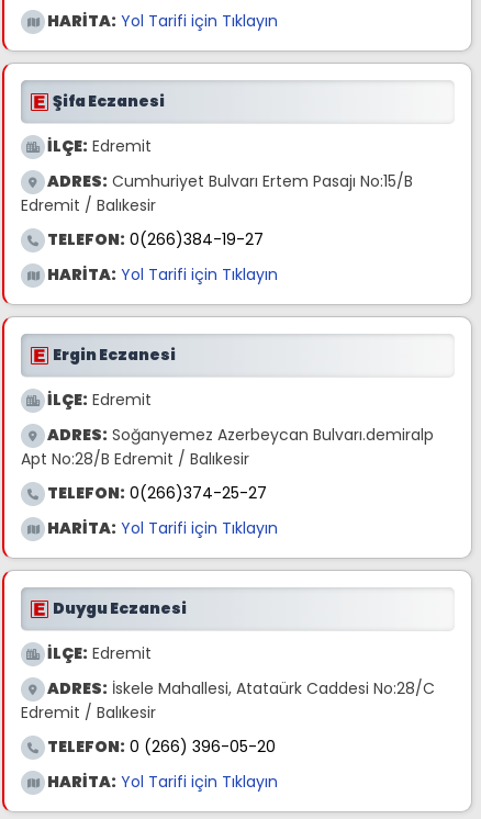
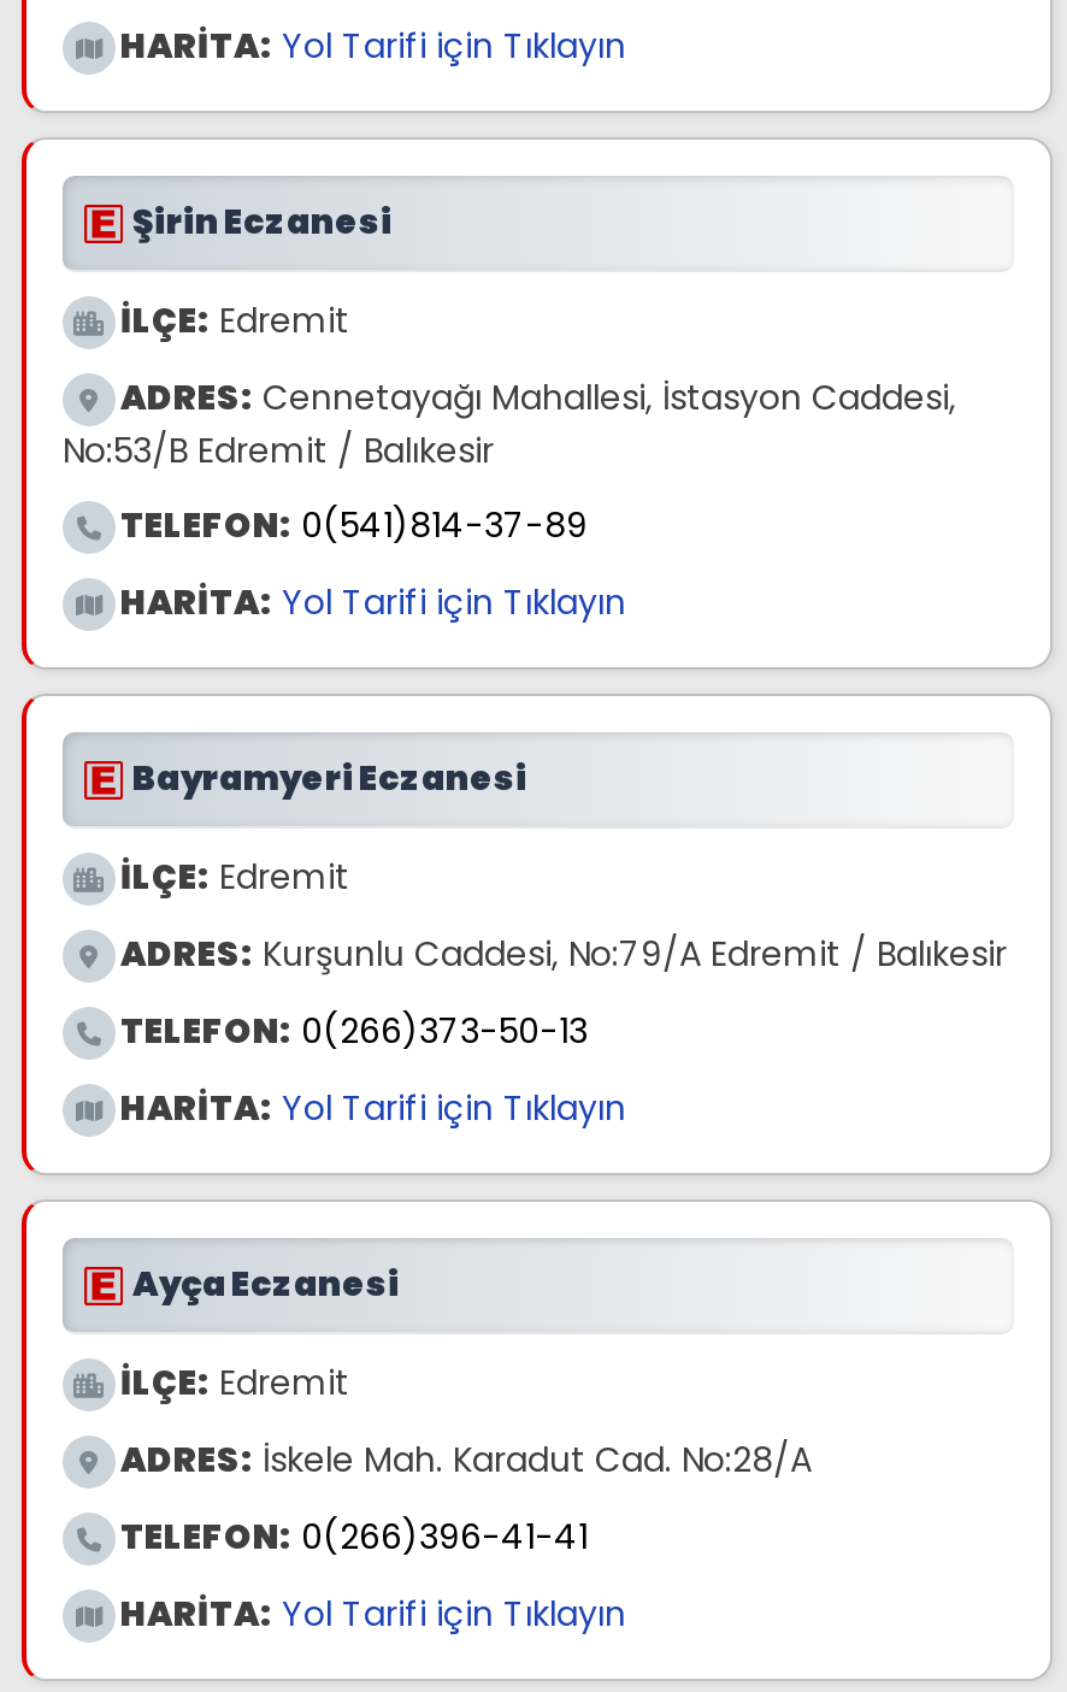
- Şifa Eczanesi
+ Şirin Eczanesi

- ADRES: Cumhuriyet Bulvarı Ertem Pasajı No:15/B
- Edremit / Balıkesir
+ ADRES: Cennetayağı Mahallesi, İstasyon Caddesi,
+ No:53/B Edremit / Balıkesir

- TELEFON: 0(266)384-19-27
+ TELEFON: 0(541)814-37-89

- Ergin Eczanesi
+ Bayramyeri Eczanesi

- ADRES: Soğanyemez Azerbeycan Bulvarı.demiralp
- Apt No:28/B Edremit / Balıkesir
+ ADRES: Kurşunlu Caddesi, No:79/A Edremit / Balıkesir

- TELEFON: 0(266)374-25-27
+ TELEFON: 0(266)373-50-13

- Duygu Eczanesi
+ Ayça Eczanesi

- ADRES: İskele Mahallesi, Atataürk Caddesi No:28/C
- Edremit / Balıkesir
+ ADRES: İskele Mah. Karadut Cad. No:28/A

- TELEFON: 0 (266) 396-05-20
+ TELEFON: 0(266)396-41-41
